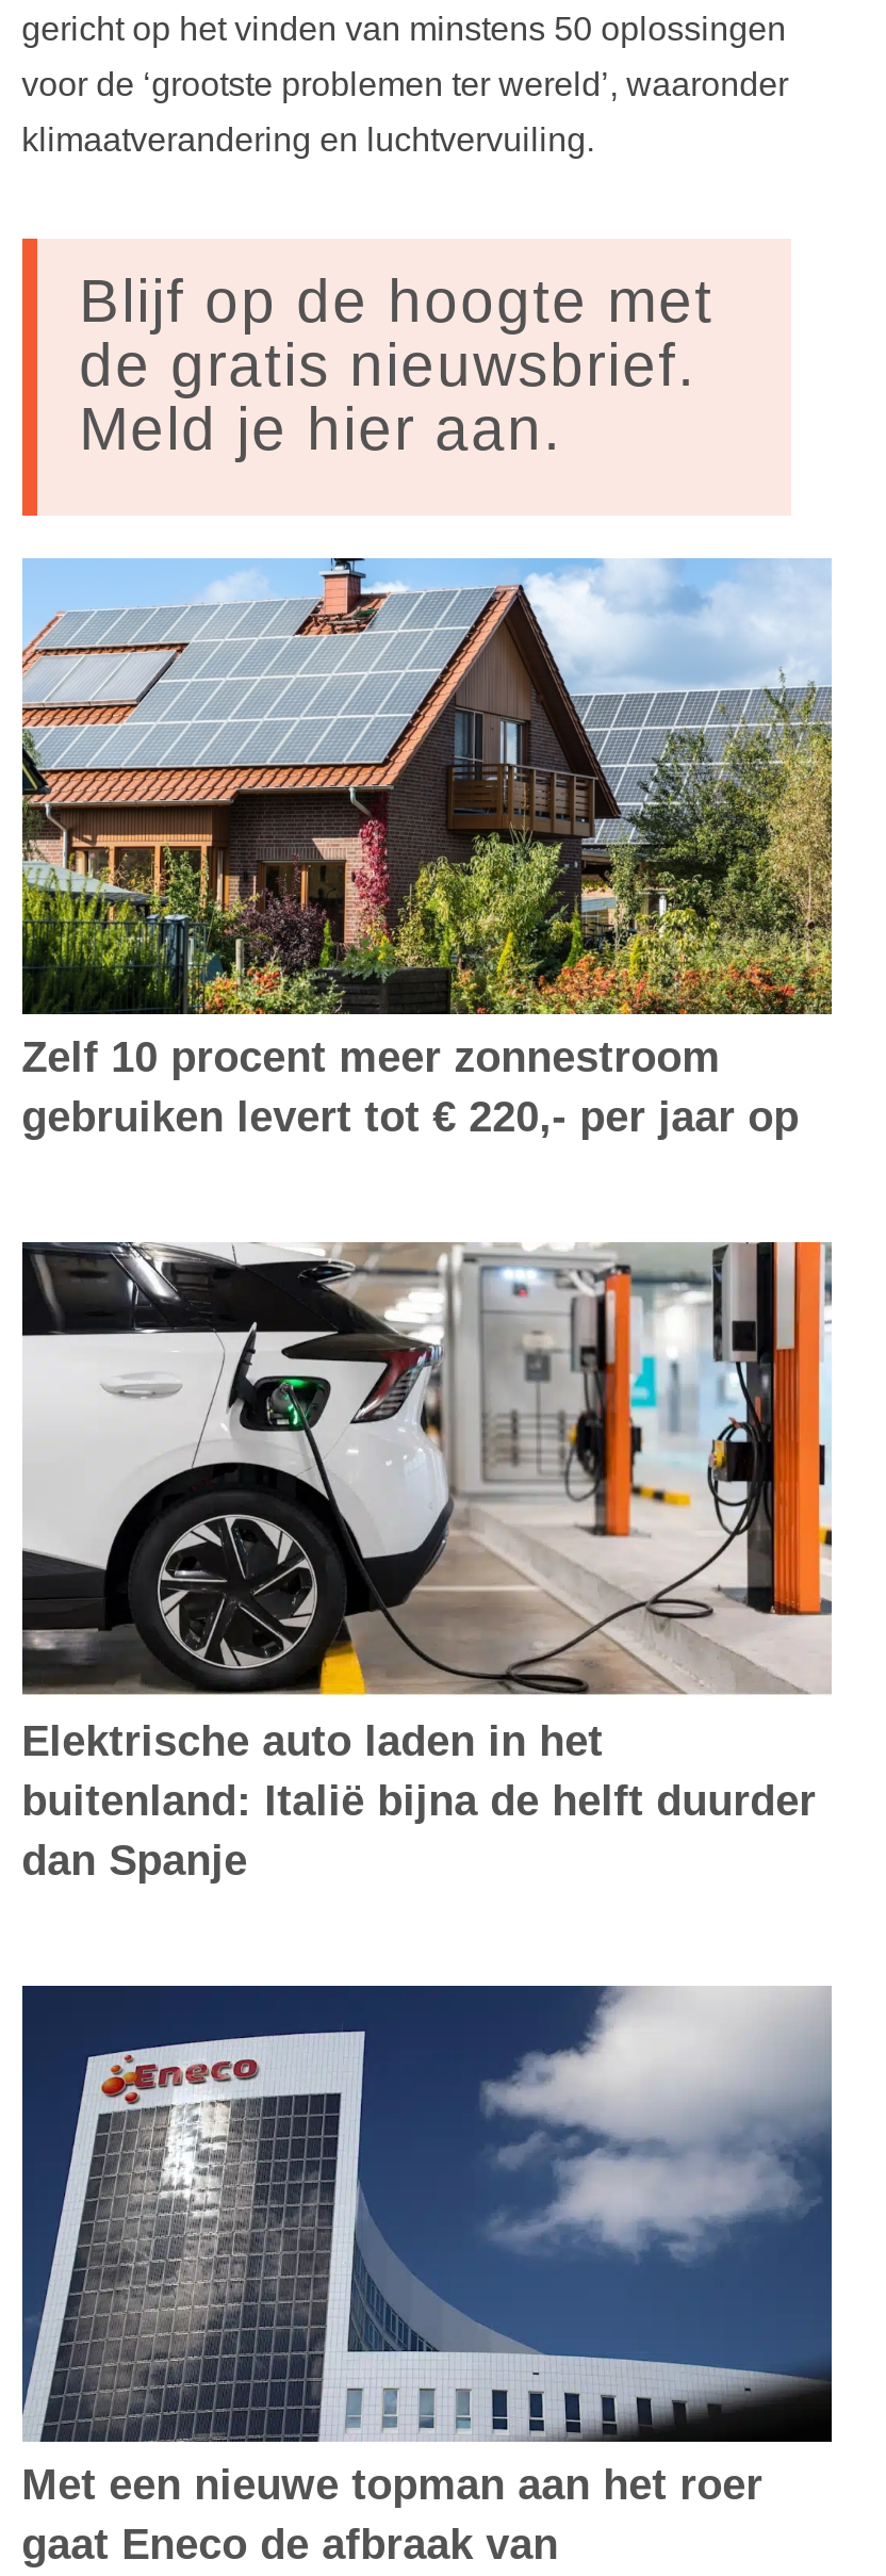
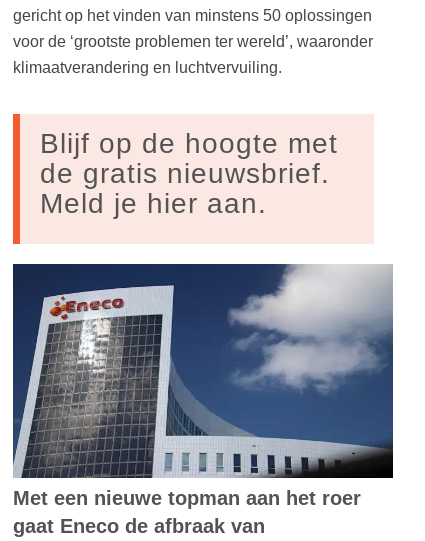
- [image]
- Zelf 10 procent meer zonnestroom
- gebruiken levert tot € 220,- per jaar op

- [image]
- Elektrische auto laden in het
- buitenland: Italië bijna de helft duurder
- dan Spanje
